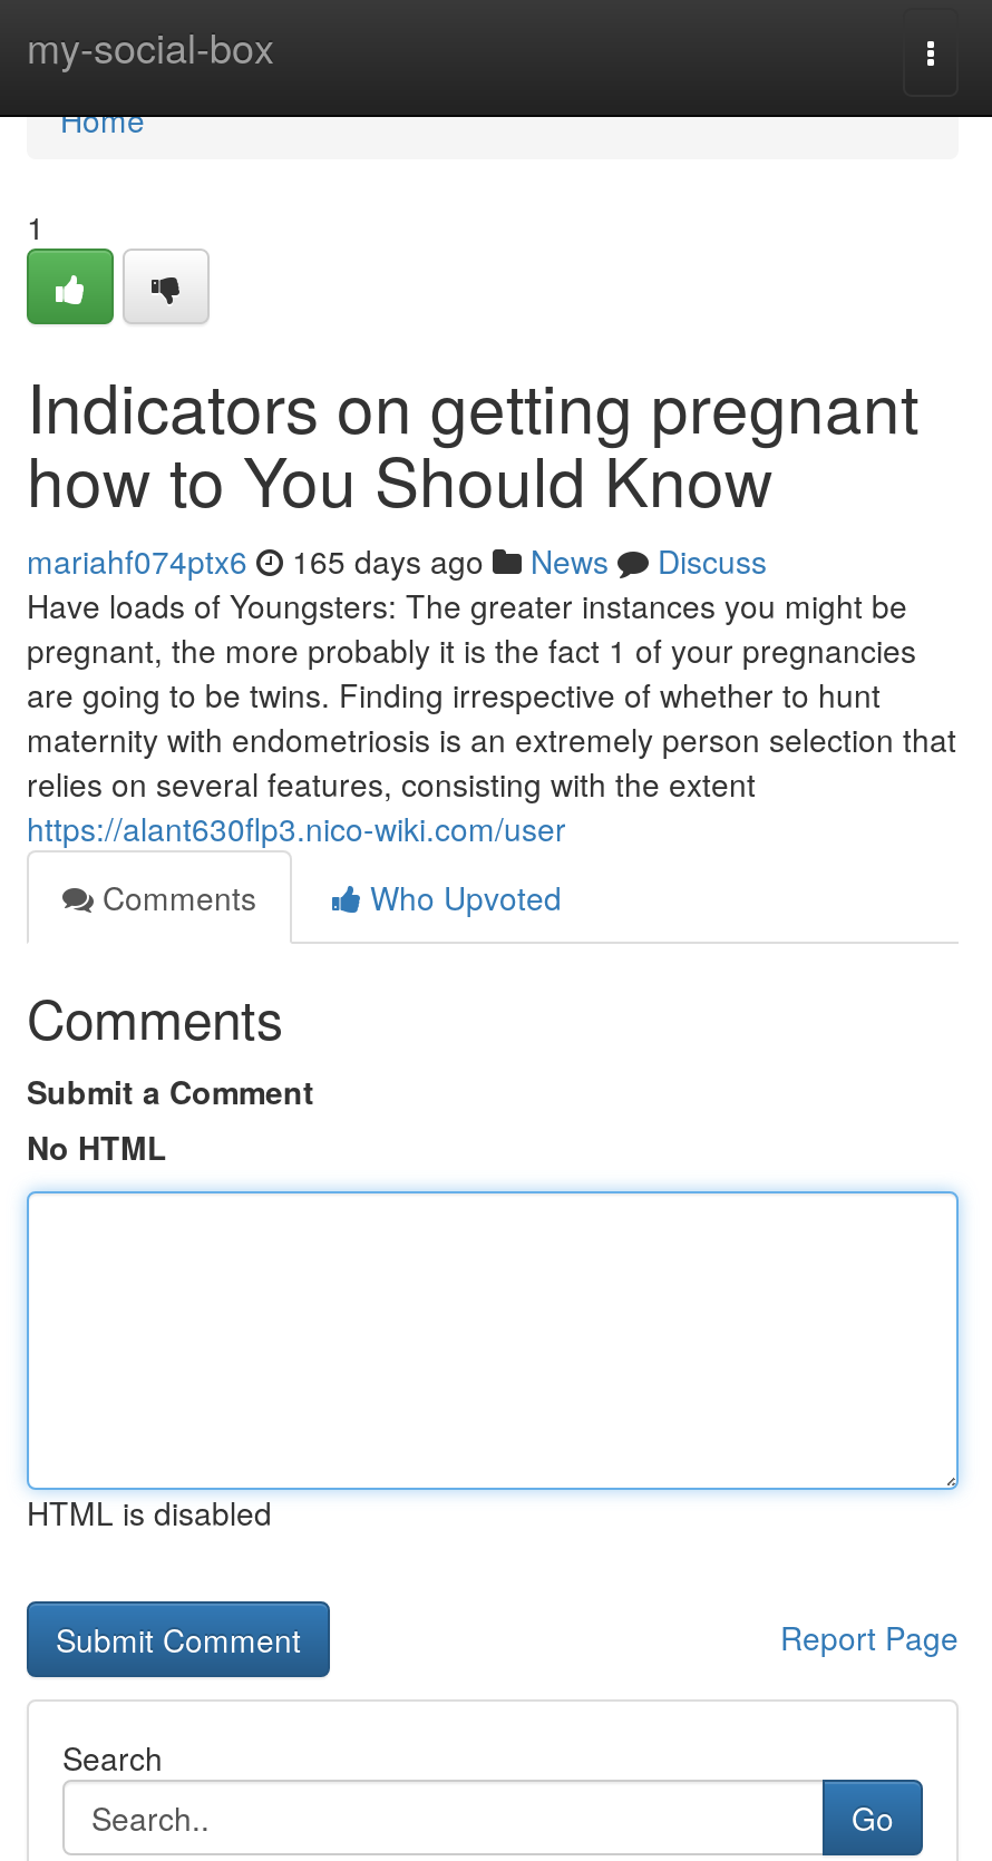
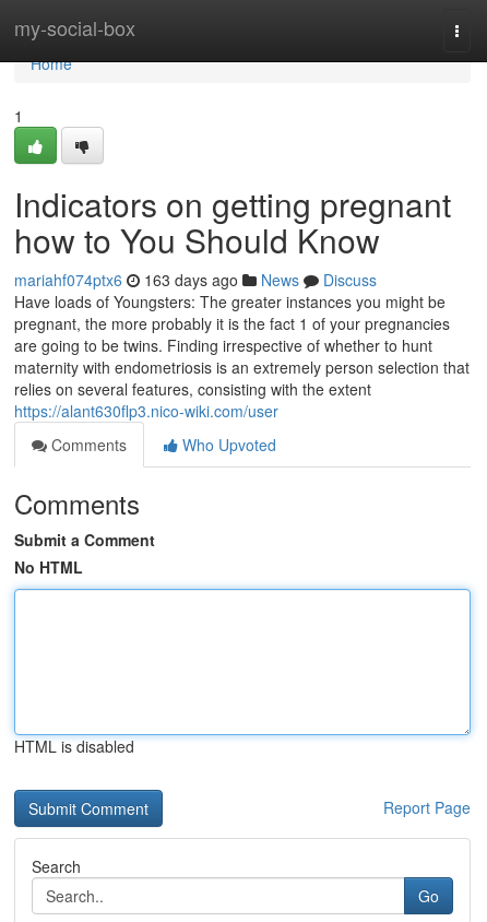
- mariahf074ptx6 165 days ago News Discuss
+ mariahf074ptx6 163 days ago News Discuss
